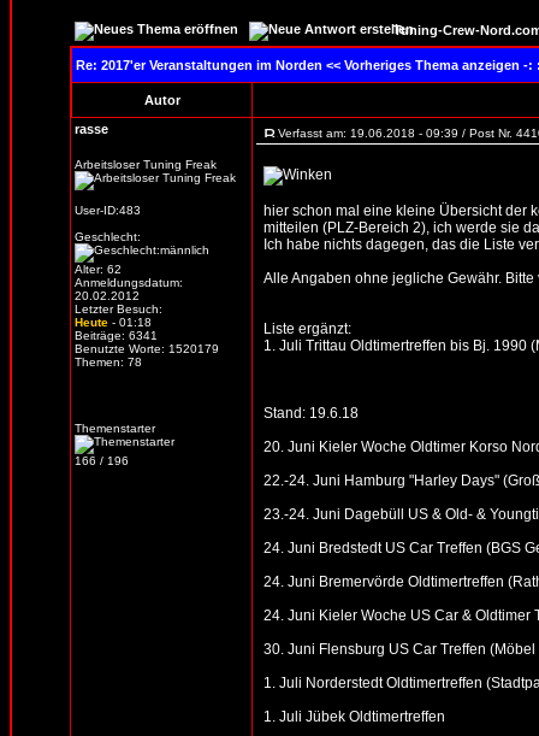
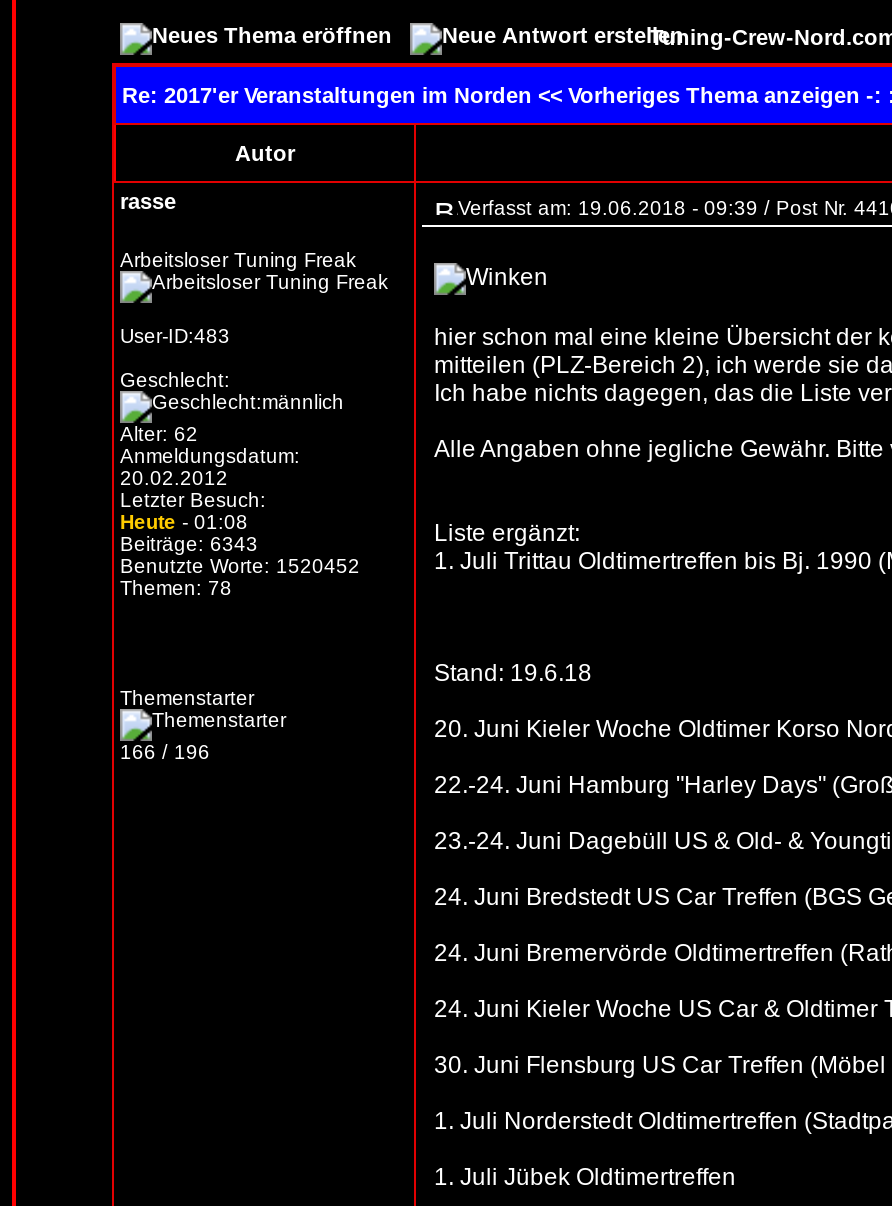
- Heute - 01:18
+ Heute - 01:08

- Beiträge: 6341
+ Beiträge: 6343

- Benutzte Worte: 1520179
+ Benutzte Worte: 1520452
